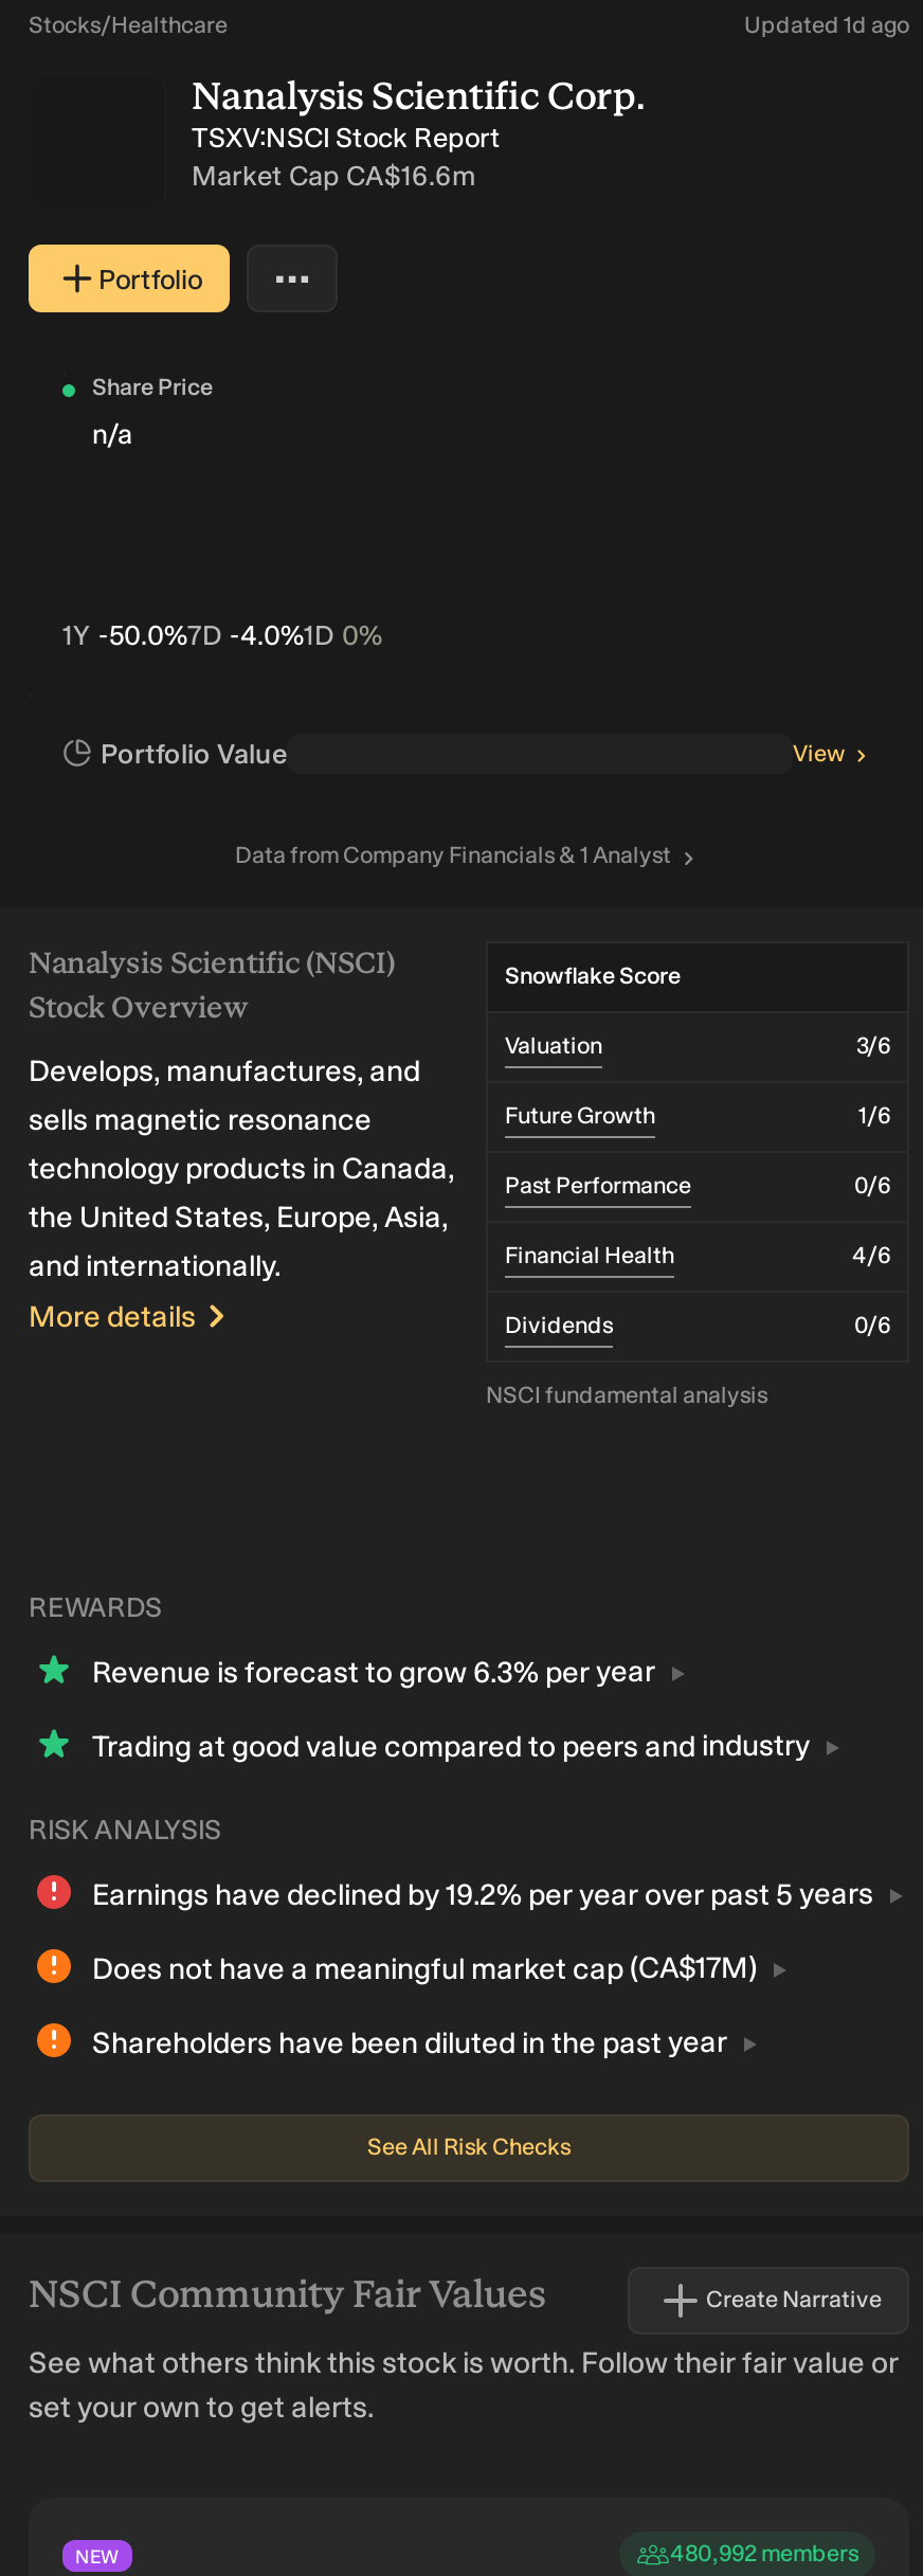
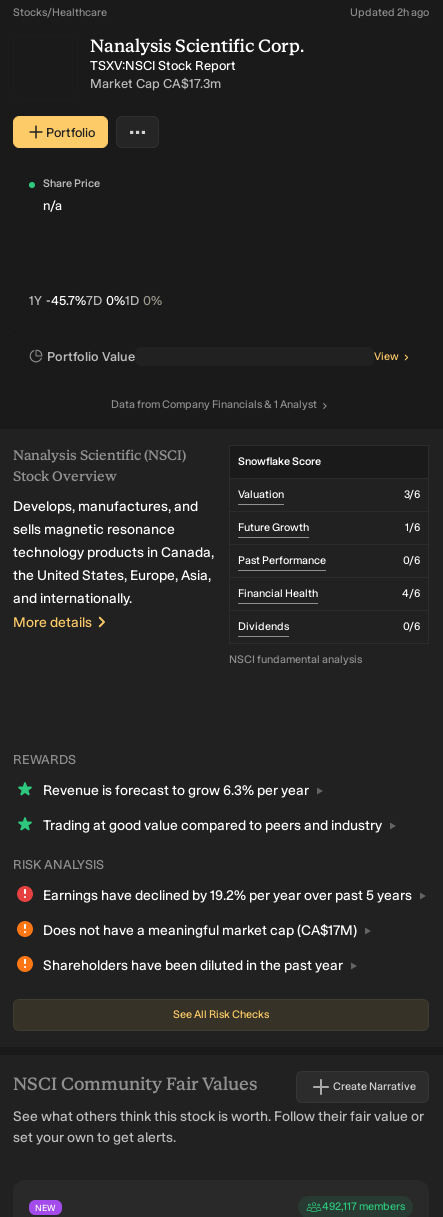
- Updated 1d ago
+ Updated 2h ago

- Market Cap CA$16.6m
+ Market Cap CA$17.3m

- 1Y -50.0%7D -4.0%1D 0%
+ 1Y -45.7%7D 0%1D 0%

- 480,992 members
+ 492,117 members
